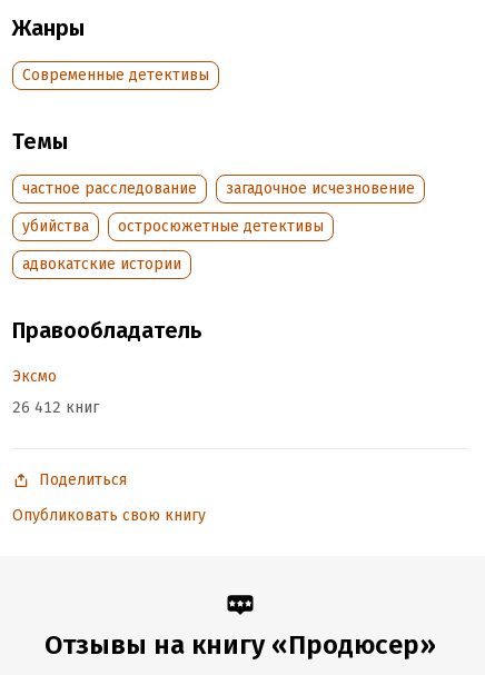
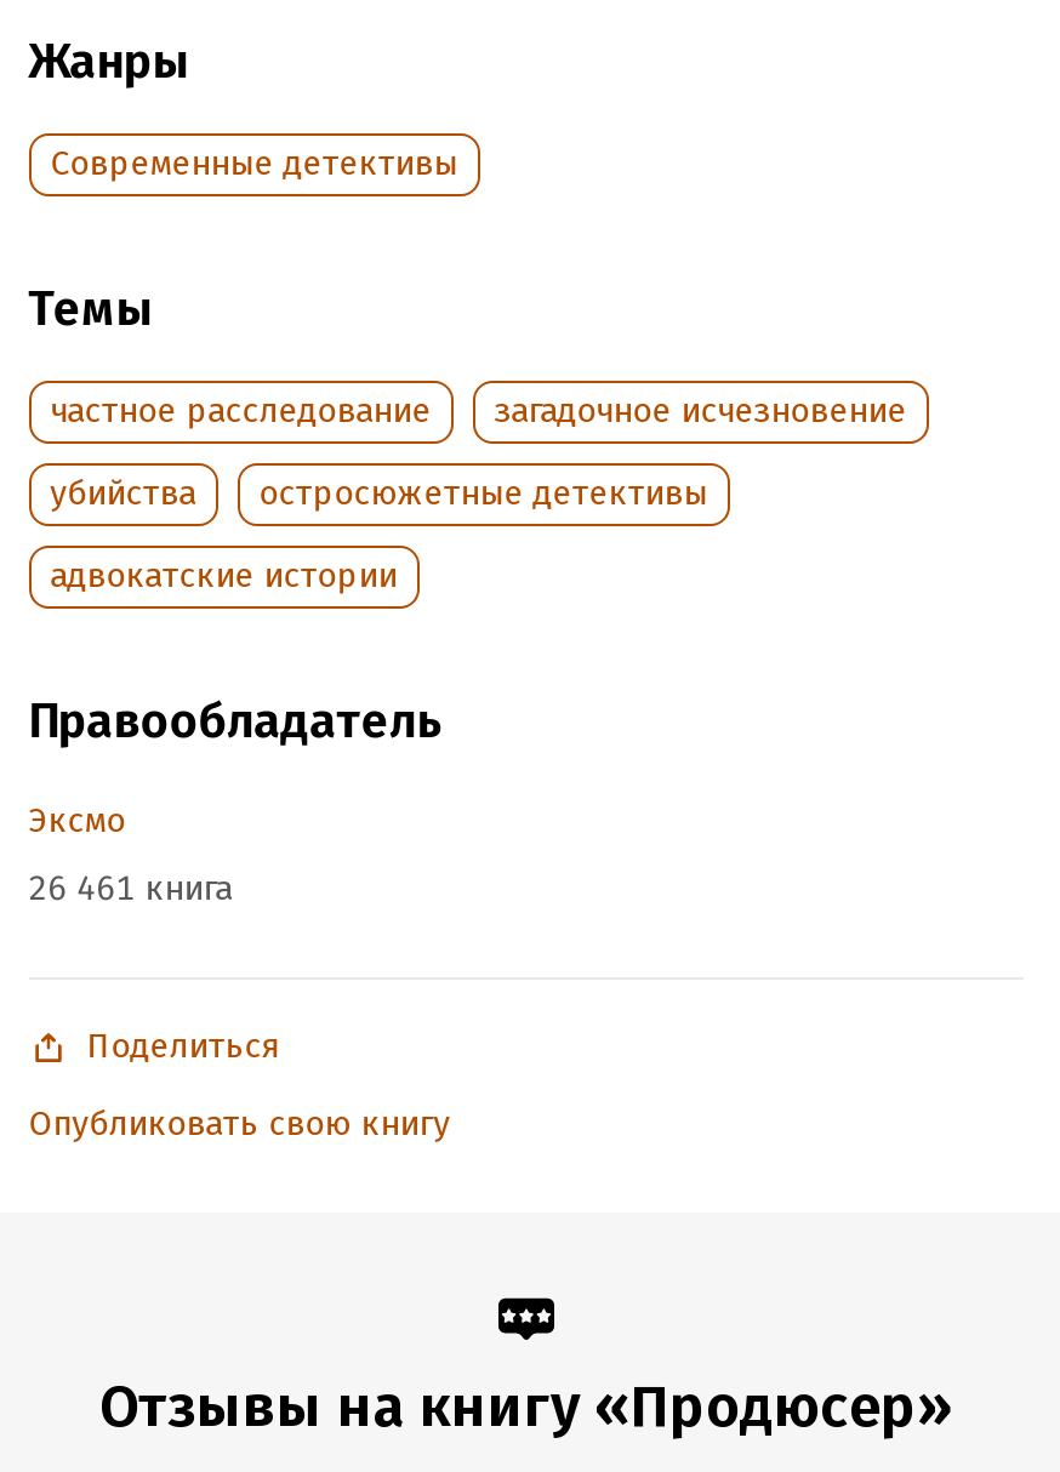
- 26 412 книг
+ 26 461 книга
